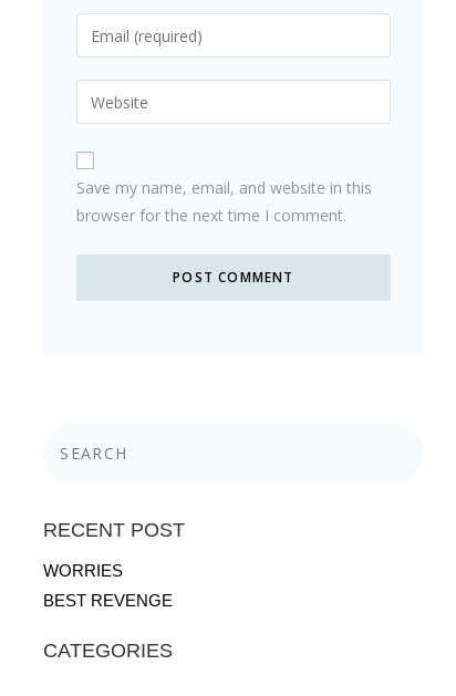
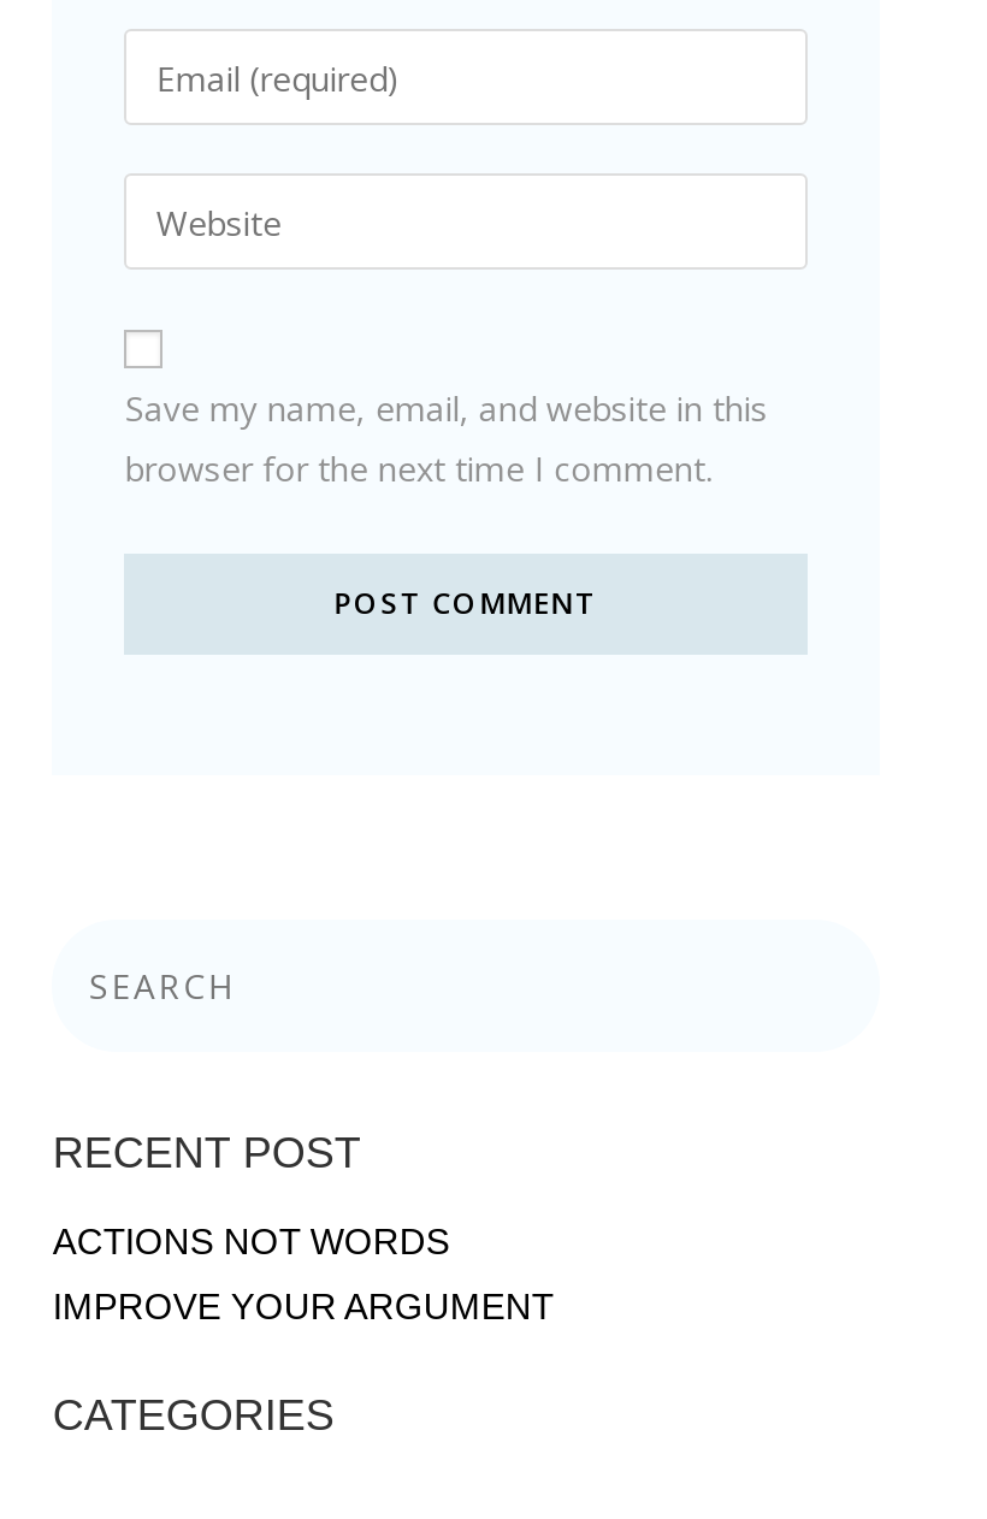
- WORRIES
+ ACTIONS NOT WORDS

- BEST REVENGE
+ IMPROVE YOUR ARGUMENT
